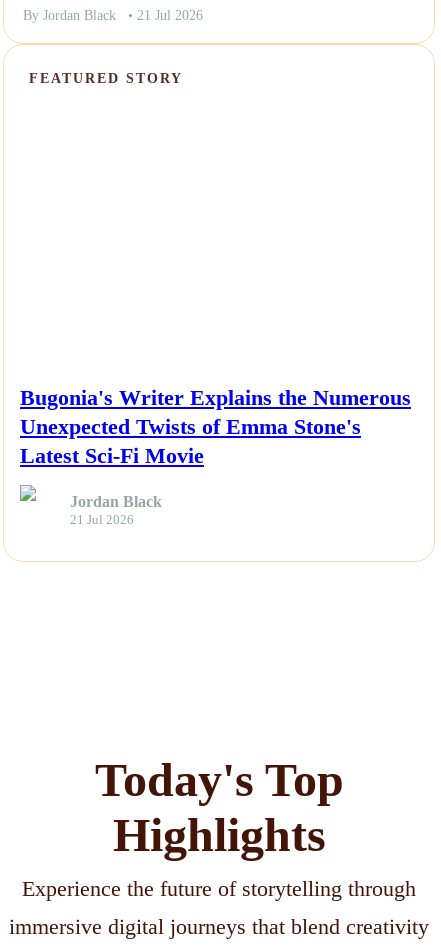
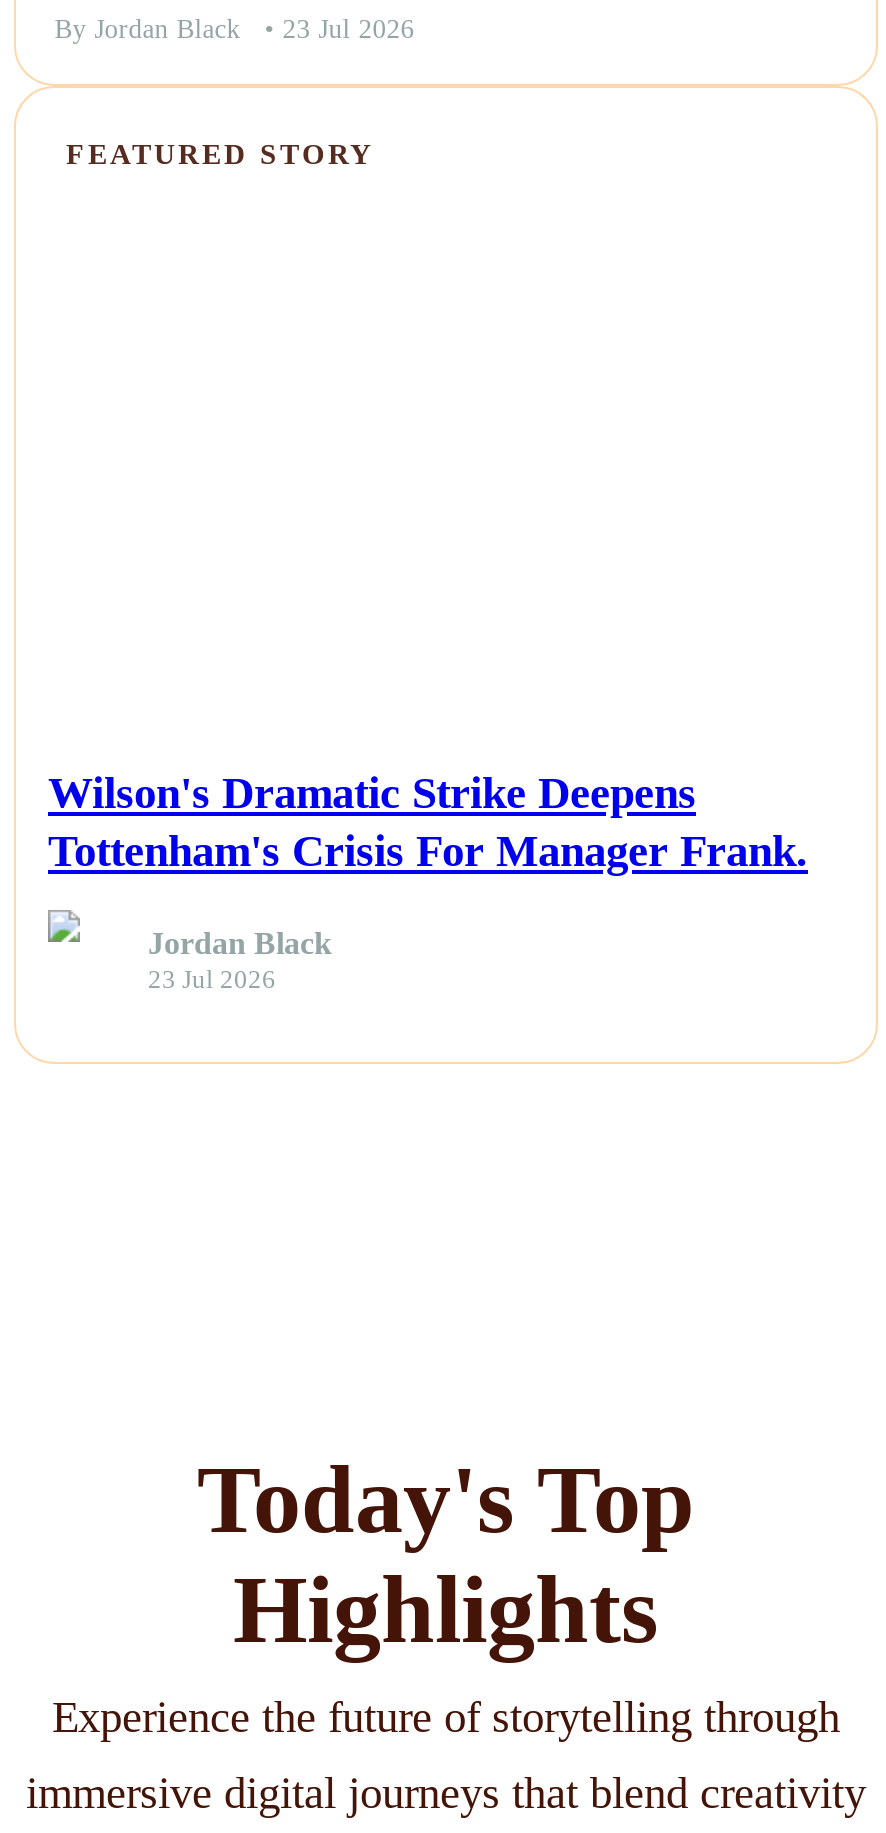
- By Jordan Black • 21 Jul 2026
+ By Jordan Black • 23 Jul 2026

- Bugonia's Writer Explains the Numerous
- Unexpected Twists of Emma Stone's
- Latest Sci-Fi Movie
+ Wilson's Dramatic Strike Deepens
+ Tottenham's Crisis For Manager Frank.

- 21 Jul 2026
+ 23 Jul 2026
